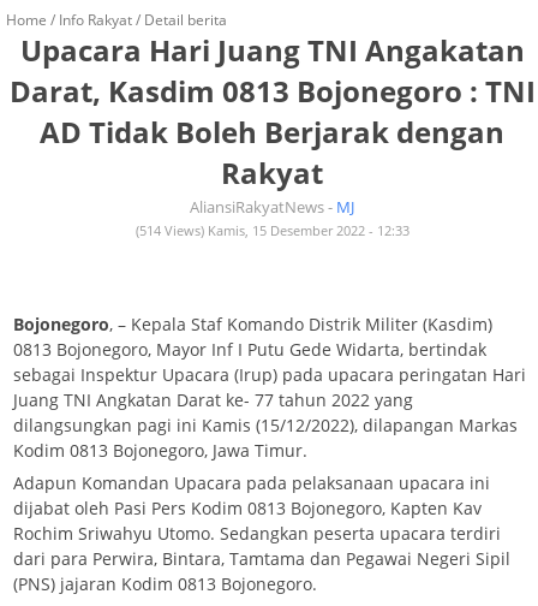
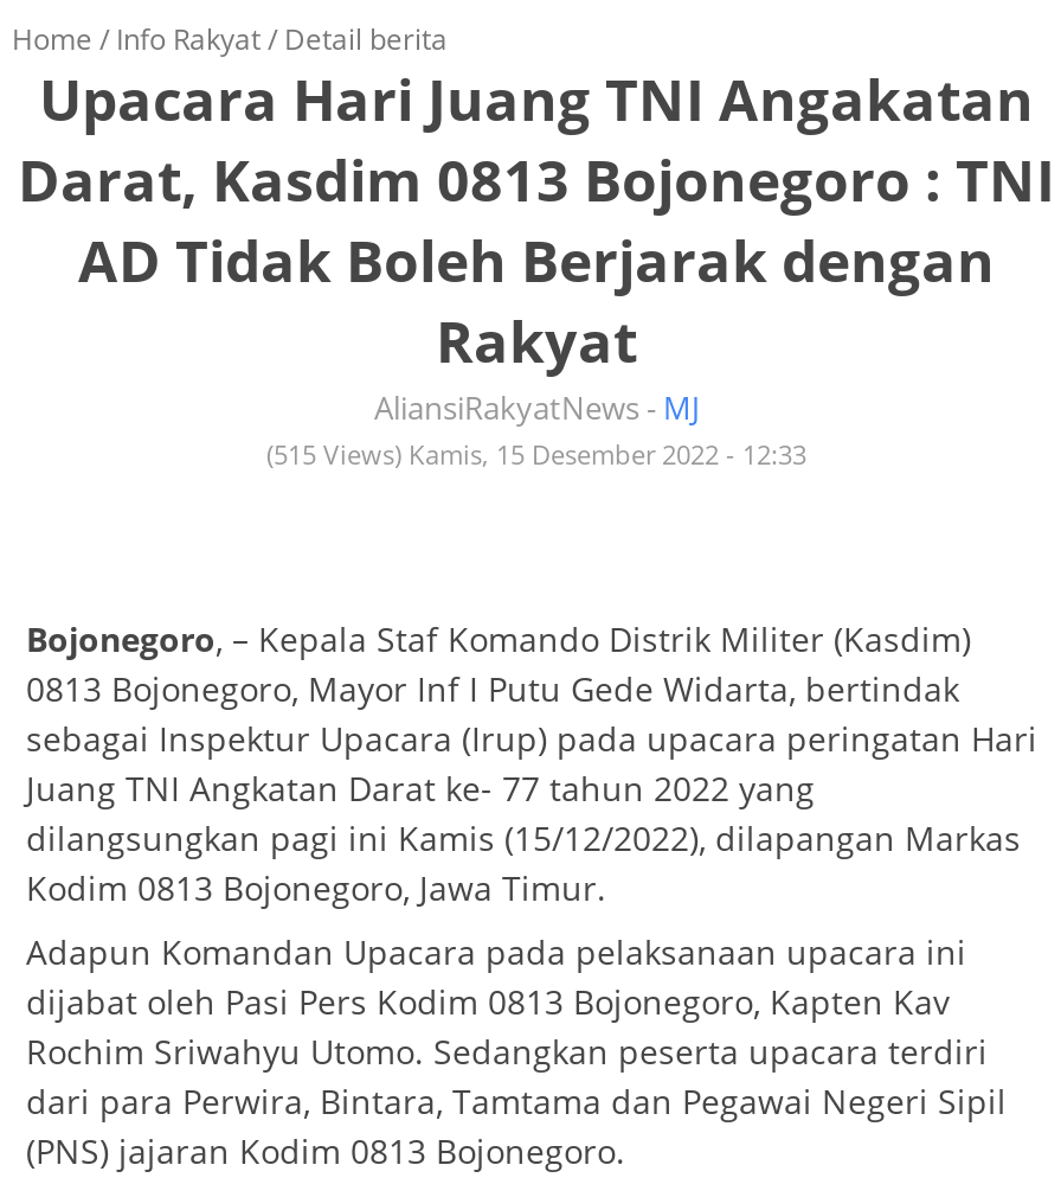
- (514 Views) Kamis, 15 Desember 2022 - 12:33
+ (515 Views) Kamis, 15 Desember 2022 - 12:33
